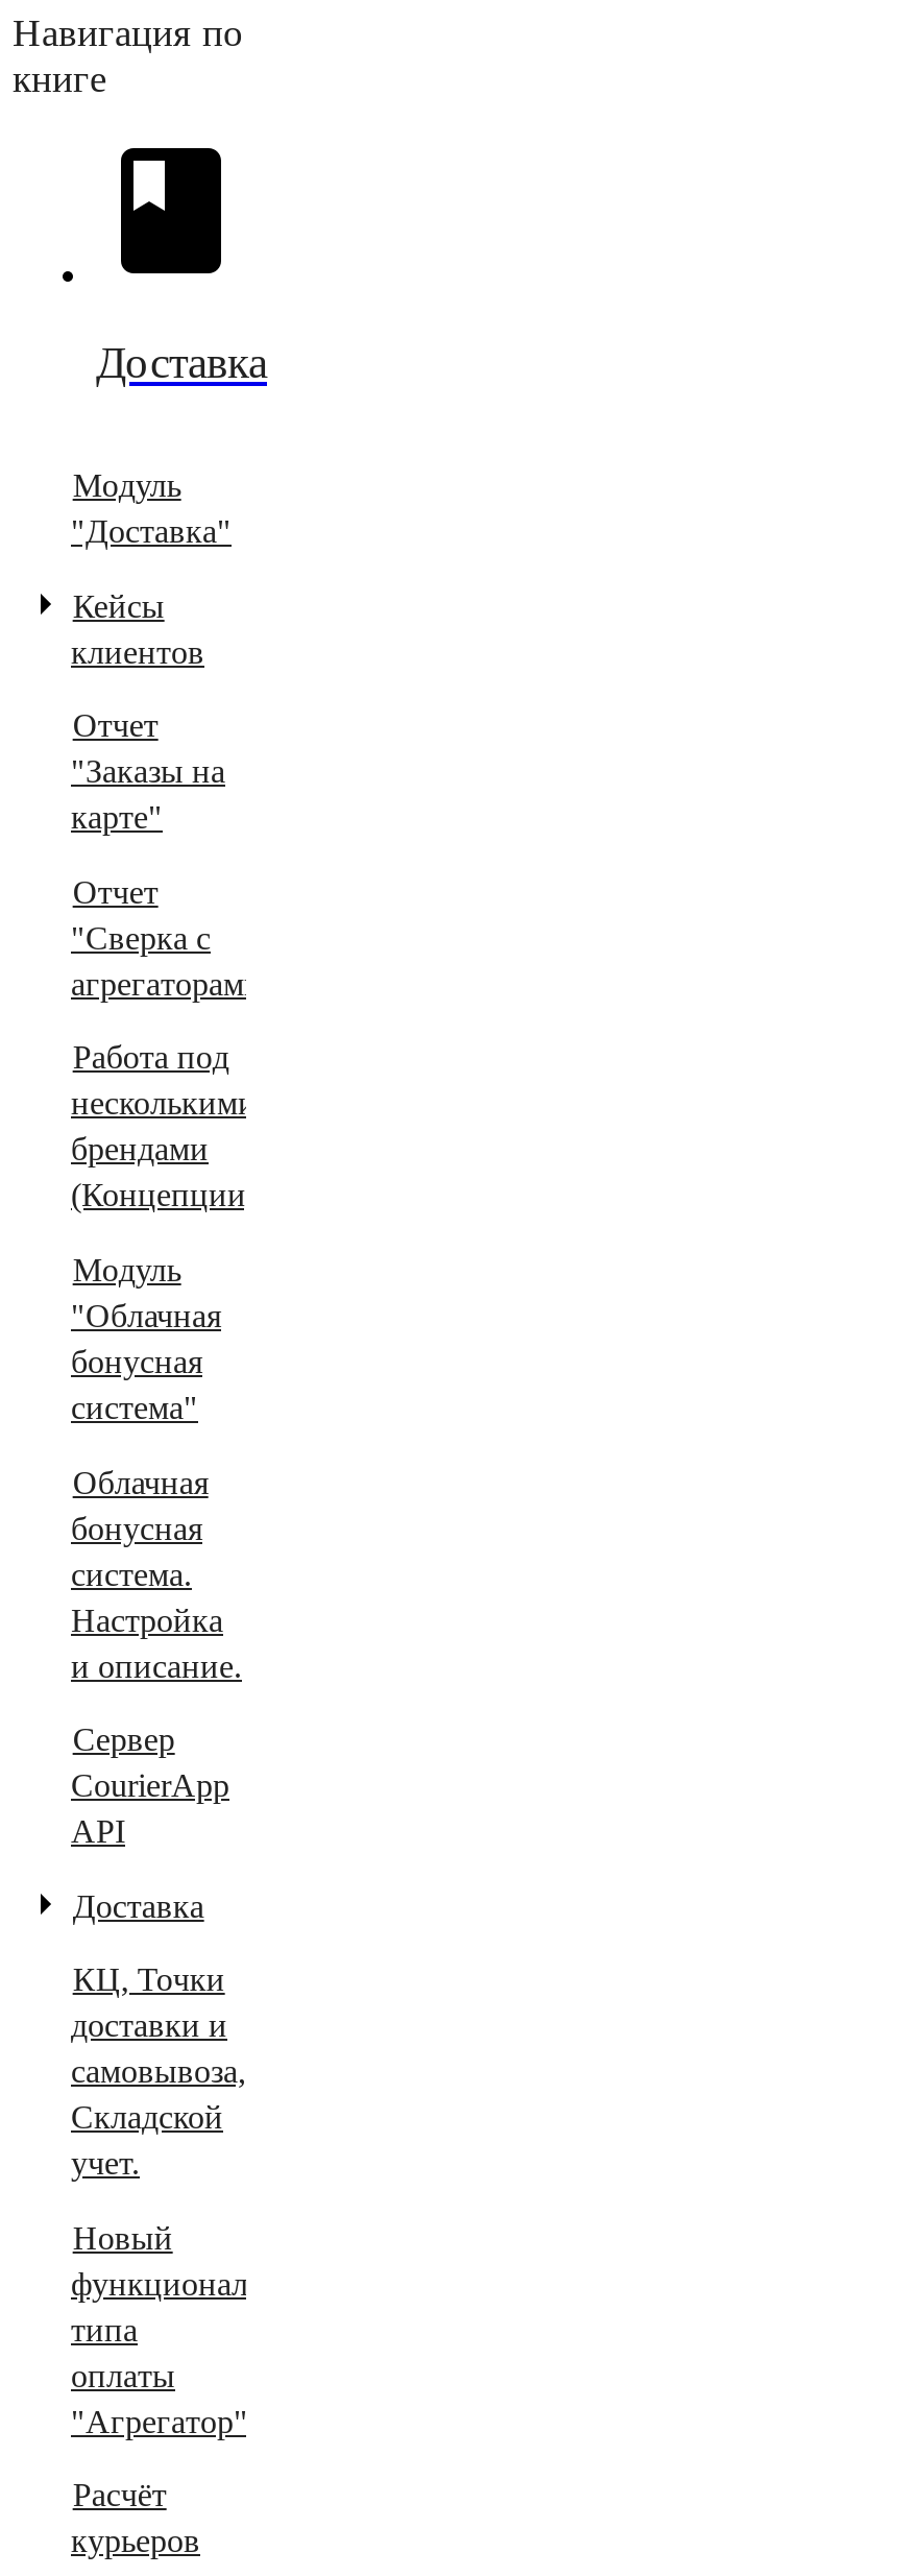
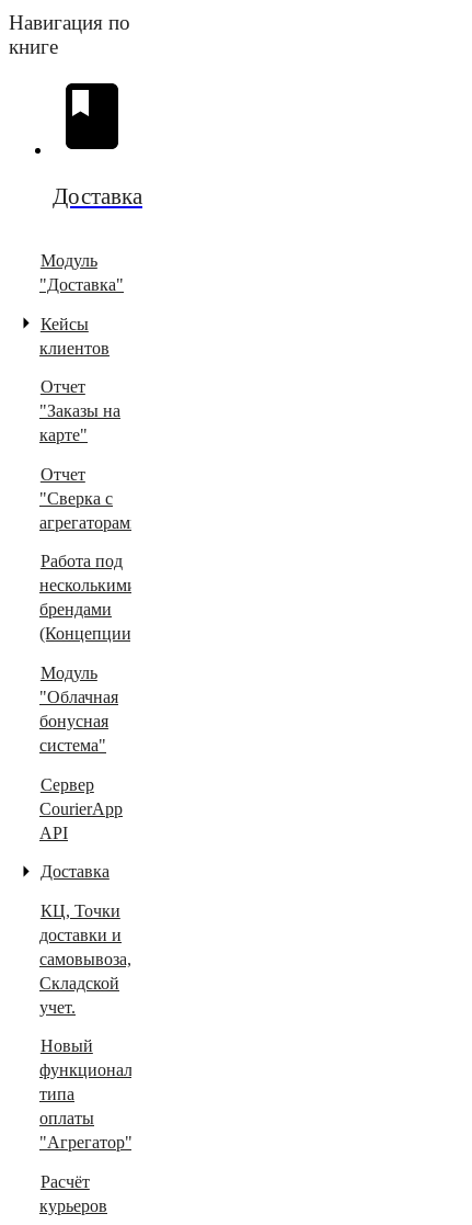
- Облачная
- бонусная
- система.
- Настройка
- и описание.
